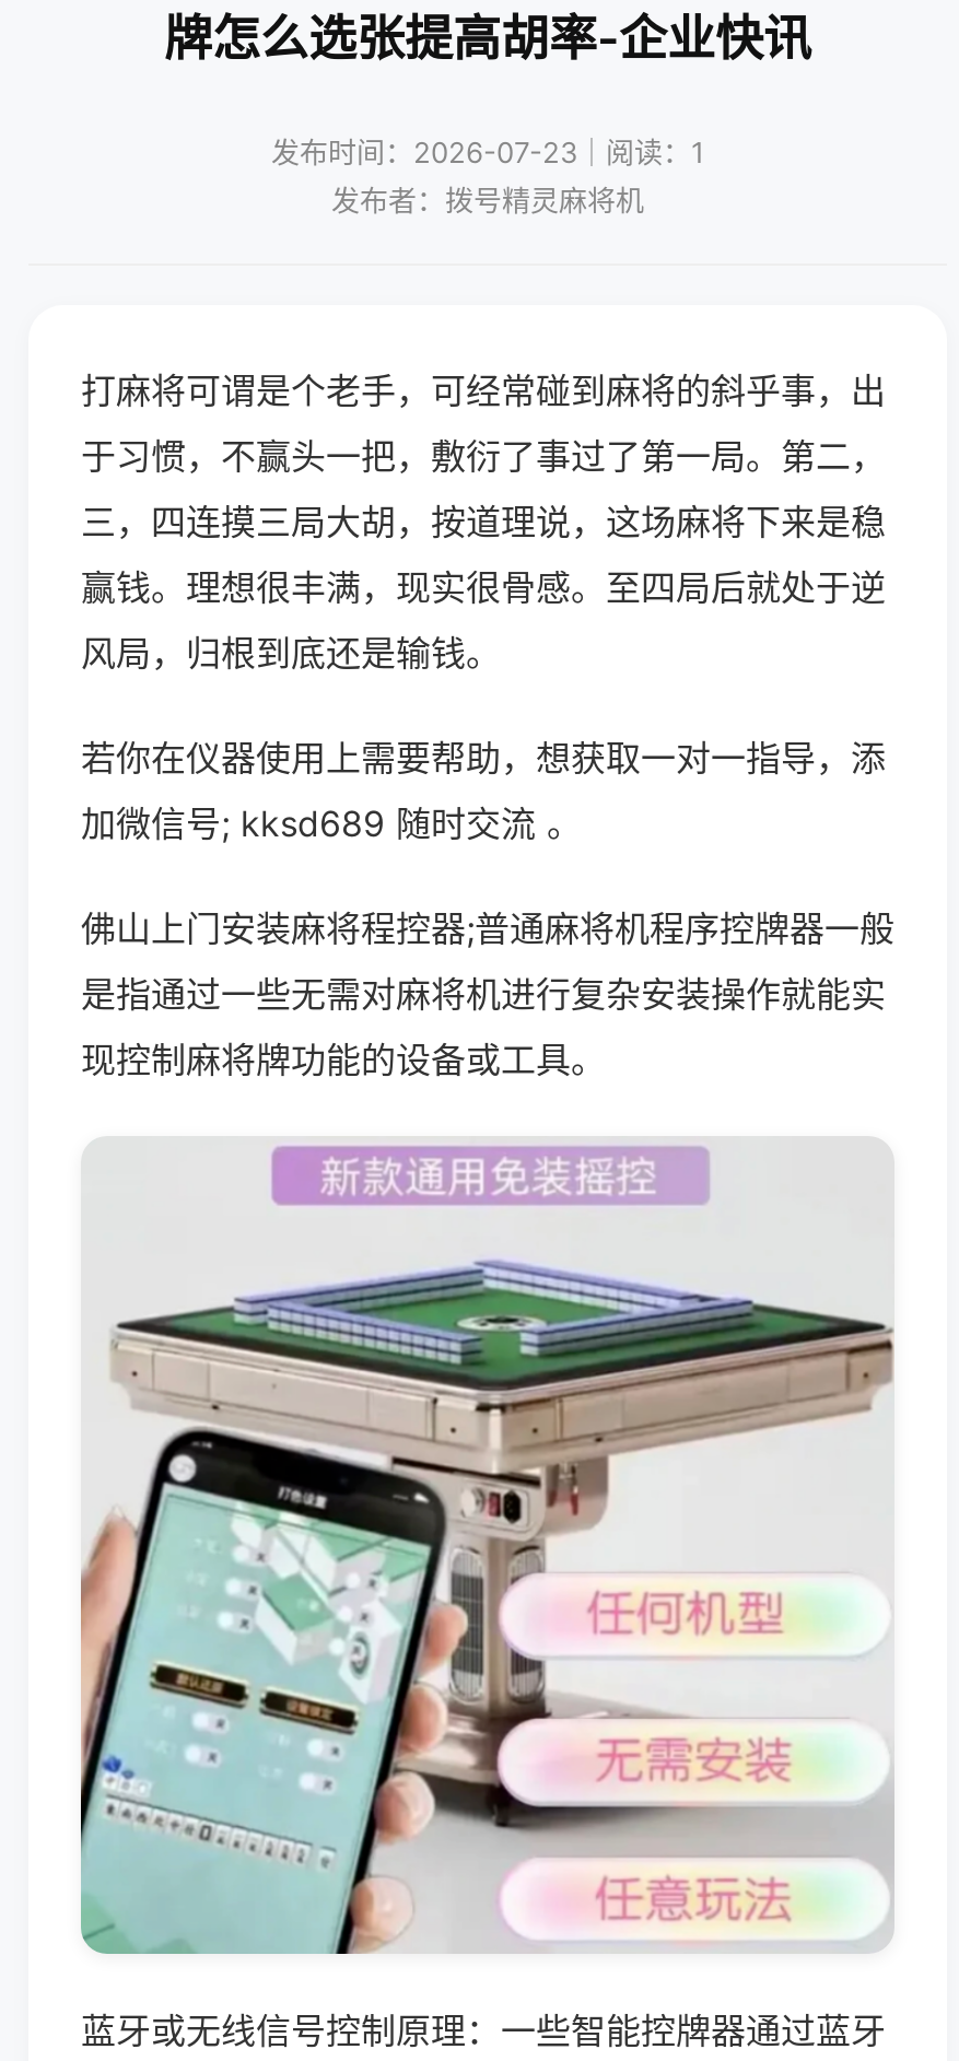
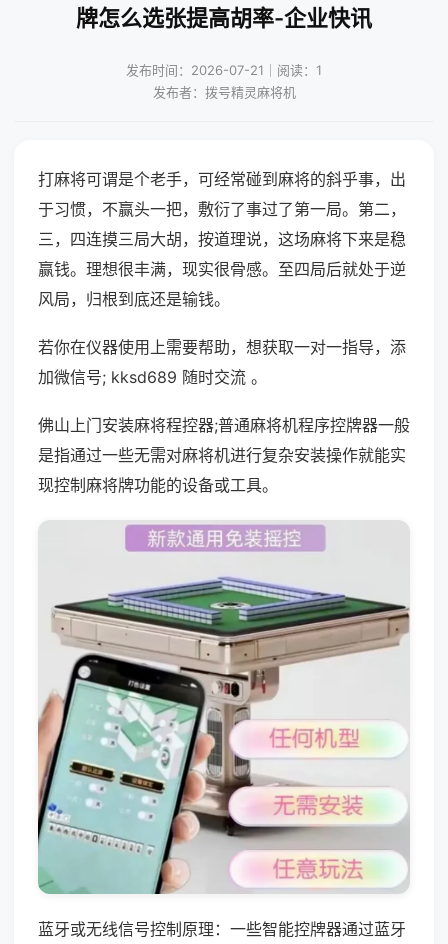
- 发布时间：2026-07-23｜阅读：1
+ 发布时间：2026-07-21｜阅读：1
